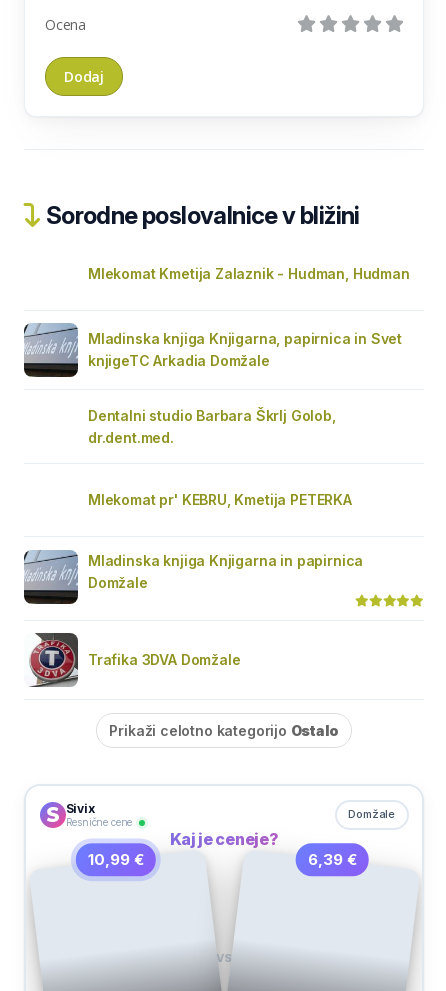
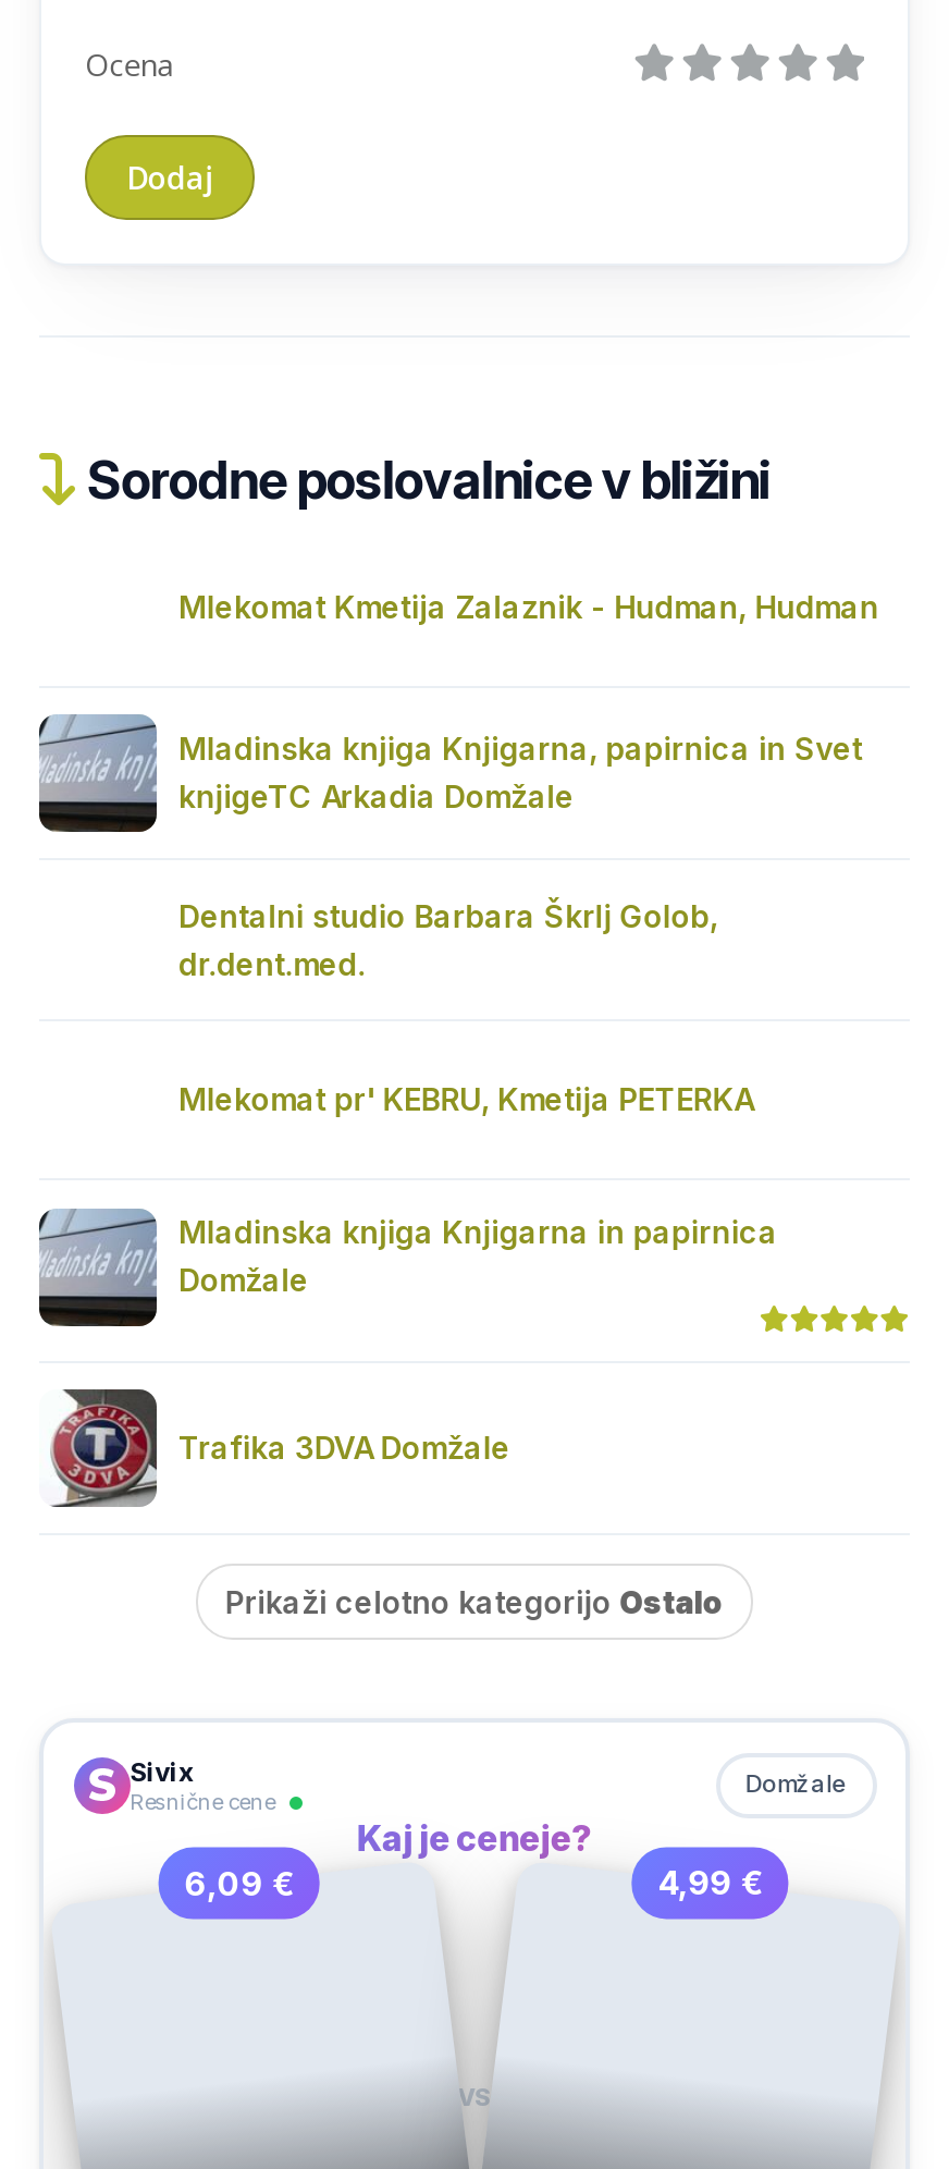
- 10,99 €
+ 6,09 €

- 6,39 €
+ 4,99 €
